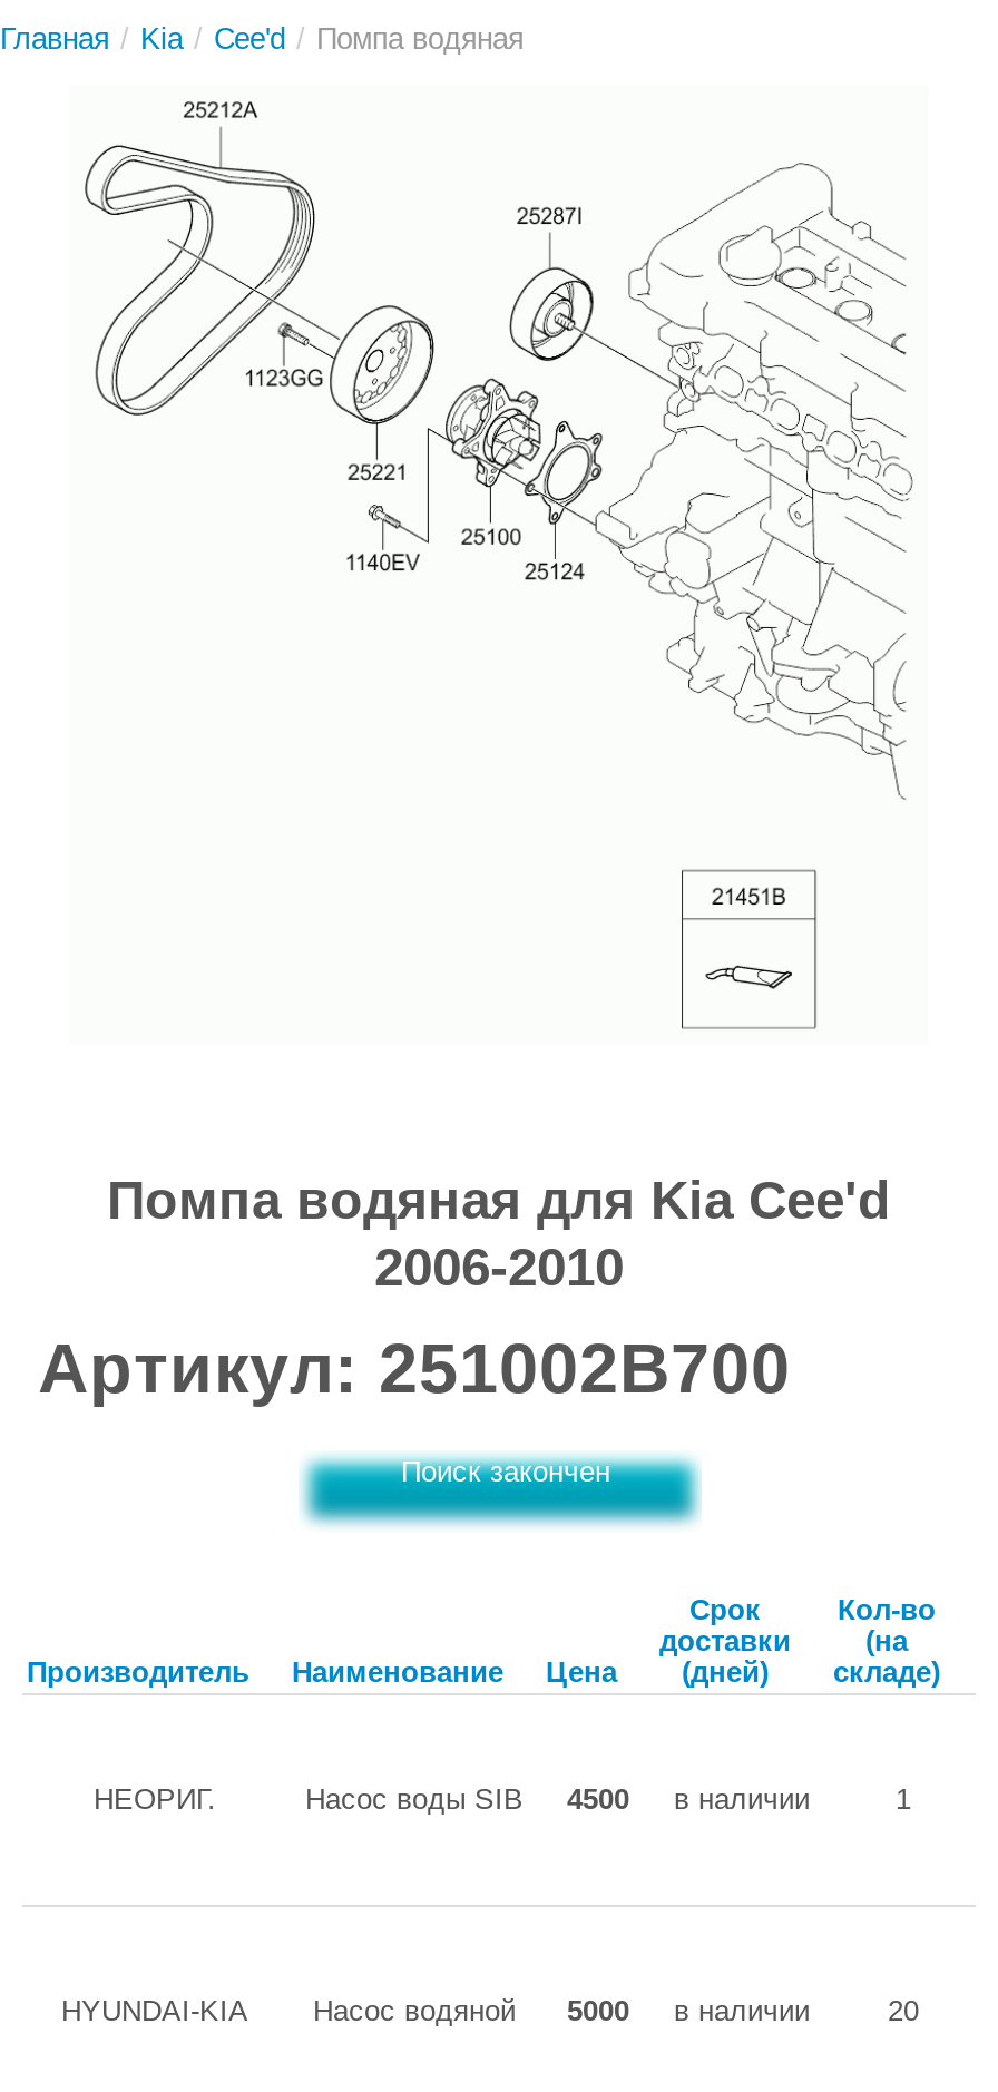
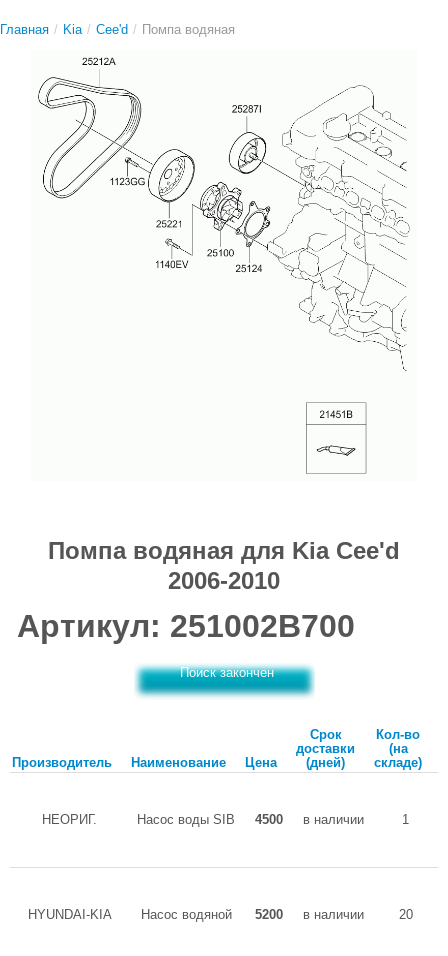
- HYUNDAI-KIA Насос водяной 5000 в наличии
+ HYUNDAI-KIA Насос водяной 5200 в наличии
